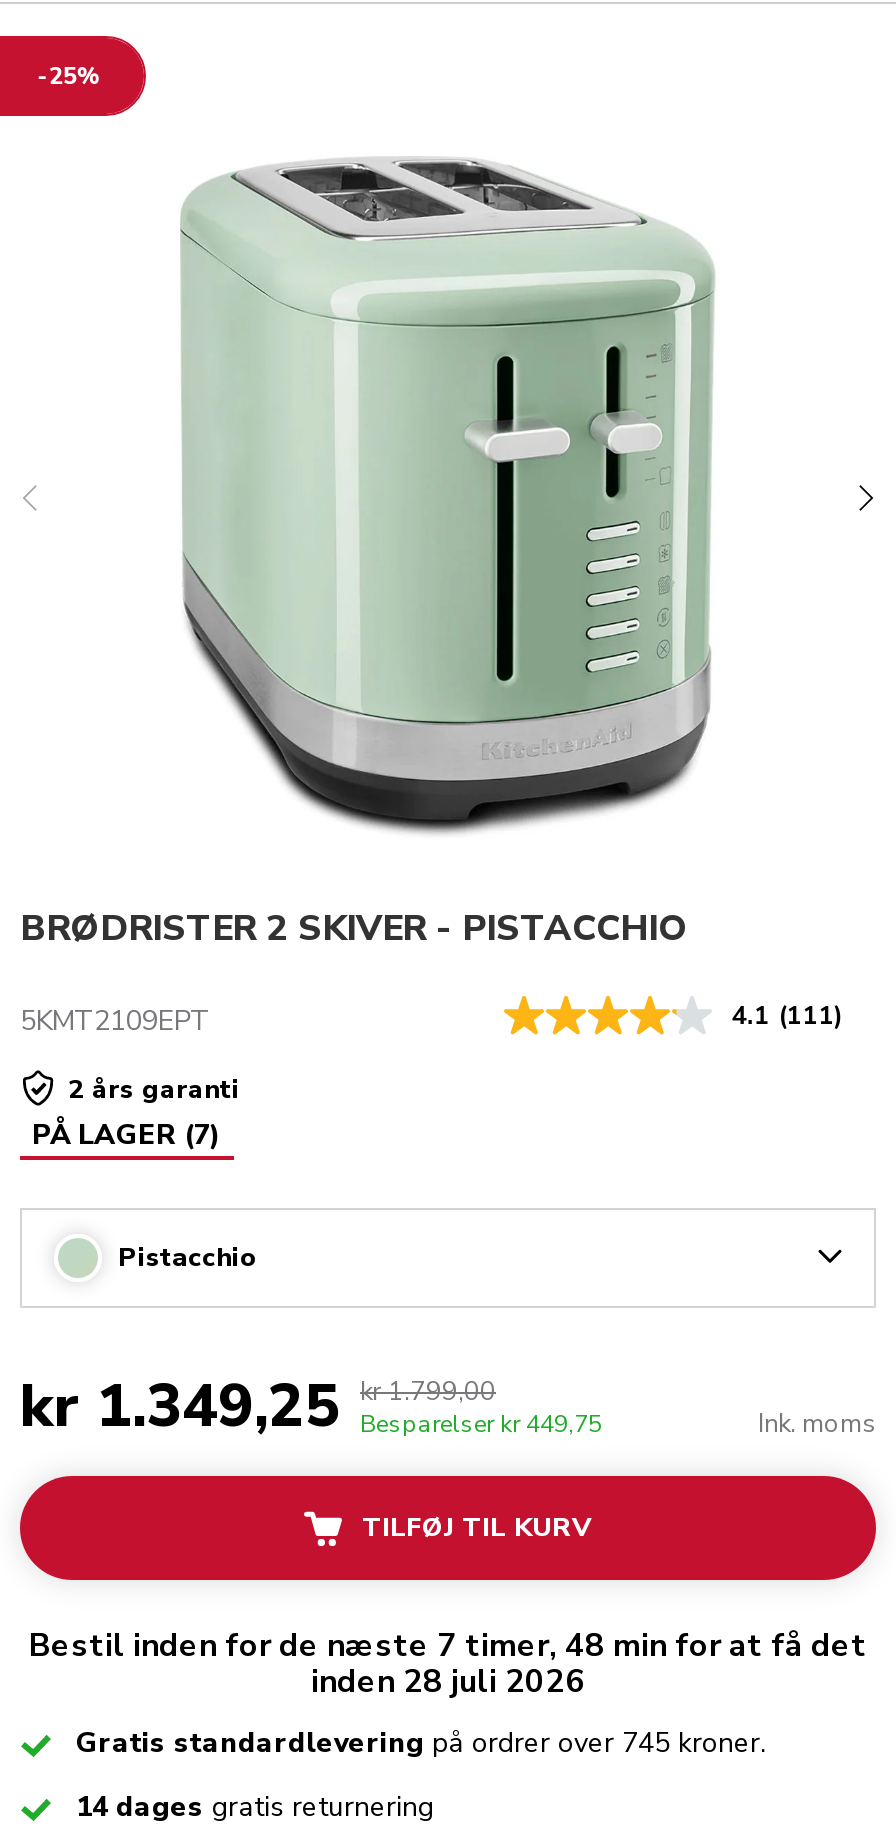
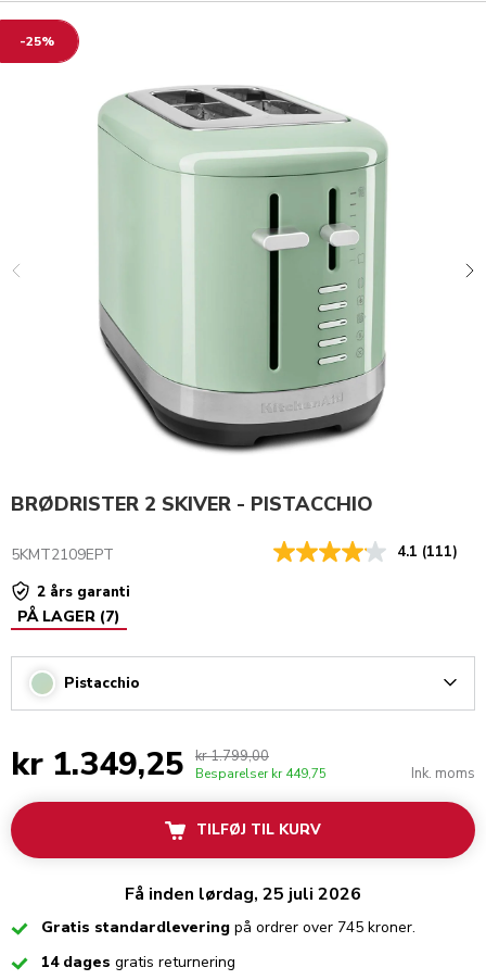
- Bestil inden for de næste 7 timer, 48 min for at få det
- inden 28 juli 2026
+ Få inden lørdag, 25 juli 2026
